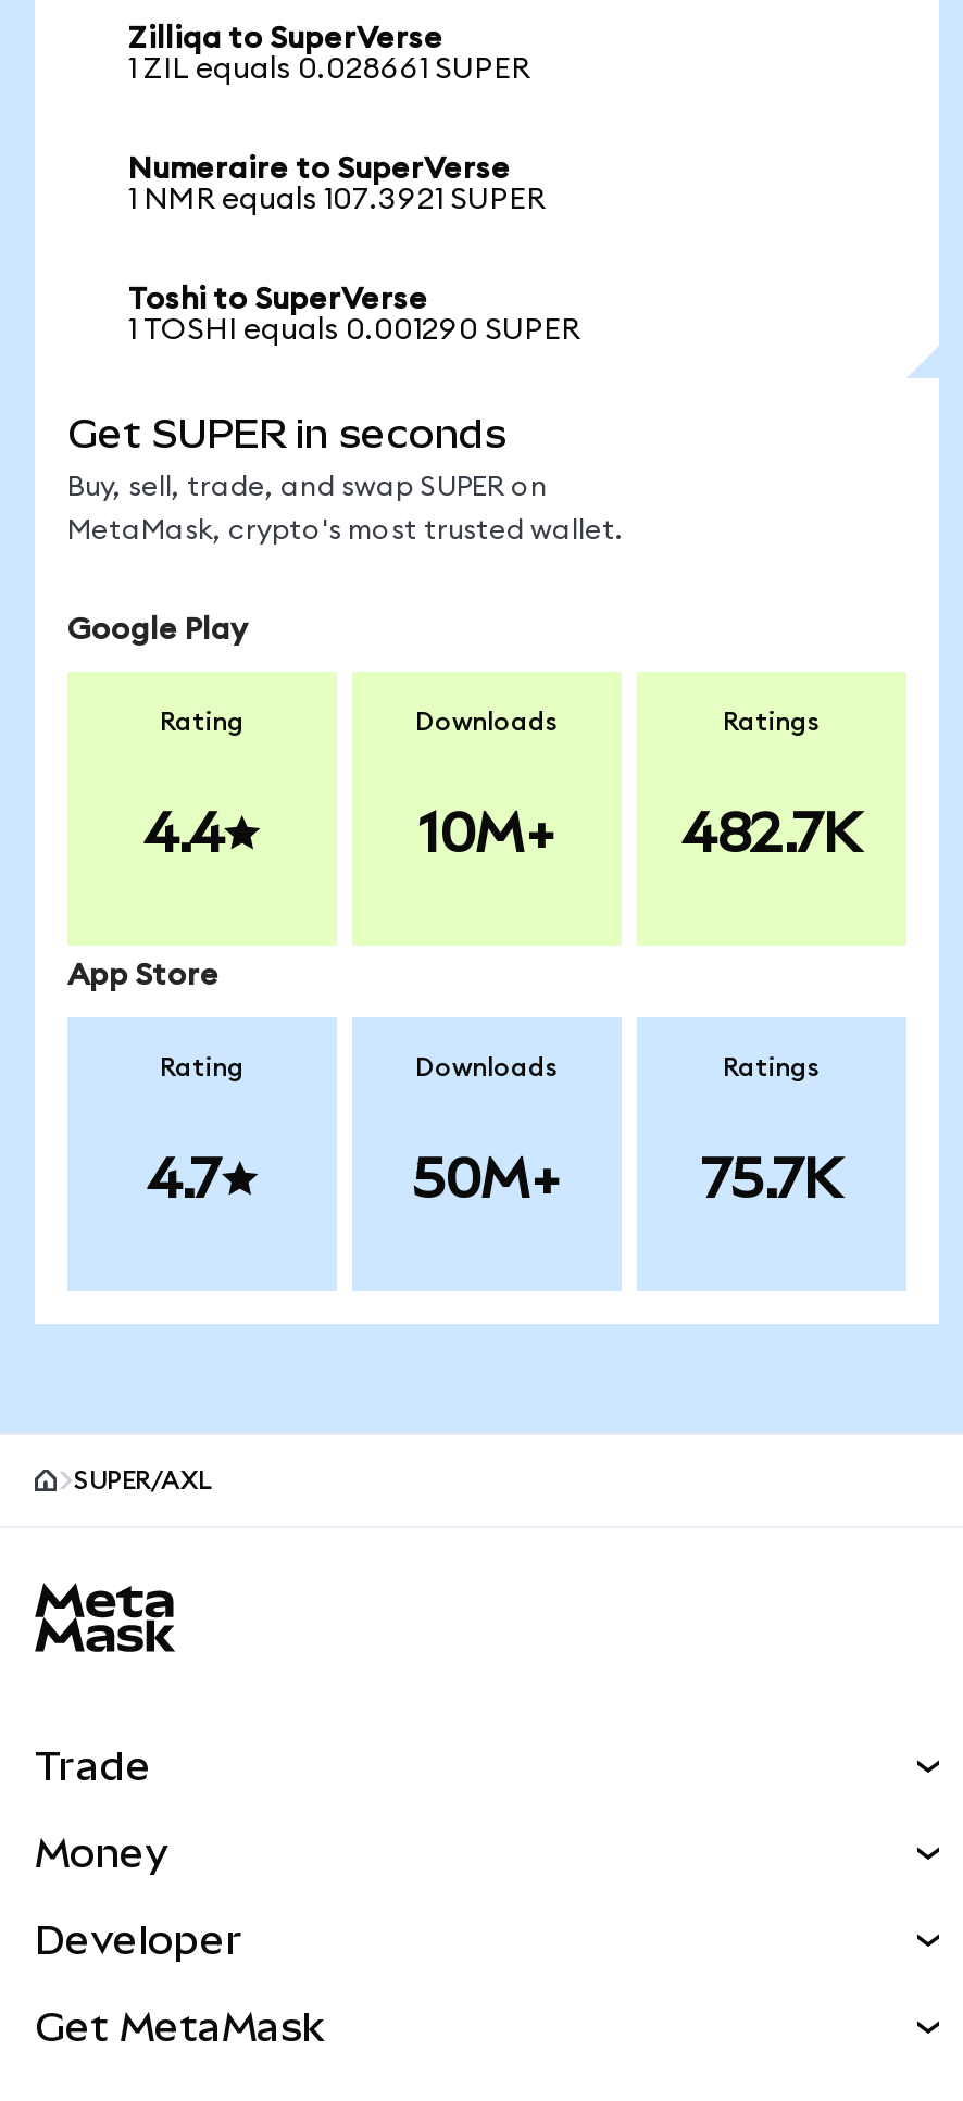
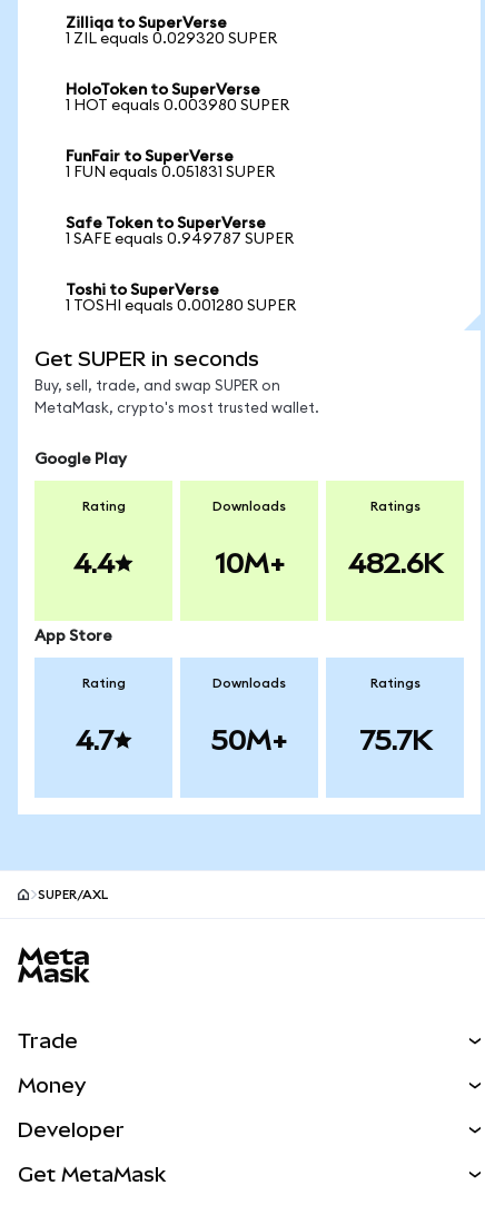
- 1 ZIL equals 0.028661 SUPER
- Numeraire to SuperVerse
- 1 NMR equals 107.3921 SUPER
+ 1 ZIL equals 0.029320 SUPER
+ HoloToken to SuperVerse
+ 1 HOT equals 0.003980 SUPER
+ FunFair to SuperVerse
+ 1 FUN equals 0.051831 SUPER
+ Safe Token to SuperVerse
+ 1 SAFE equals 0.949787 SUPER

- 1 TOSHI equals 0.001290 SUPER
+ 1 TOSHI equals 0.001280 SUPER

- 482.7K
+ 482.6K
